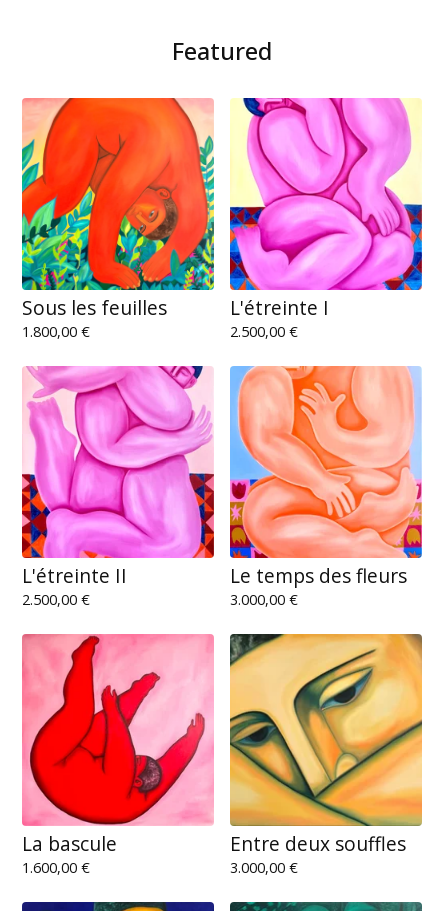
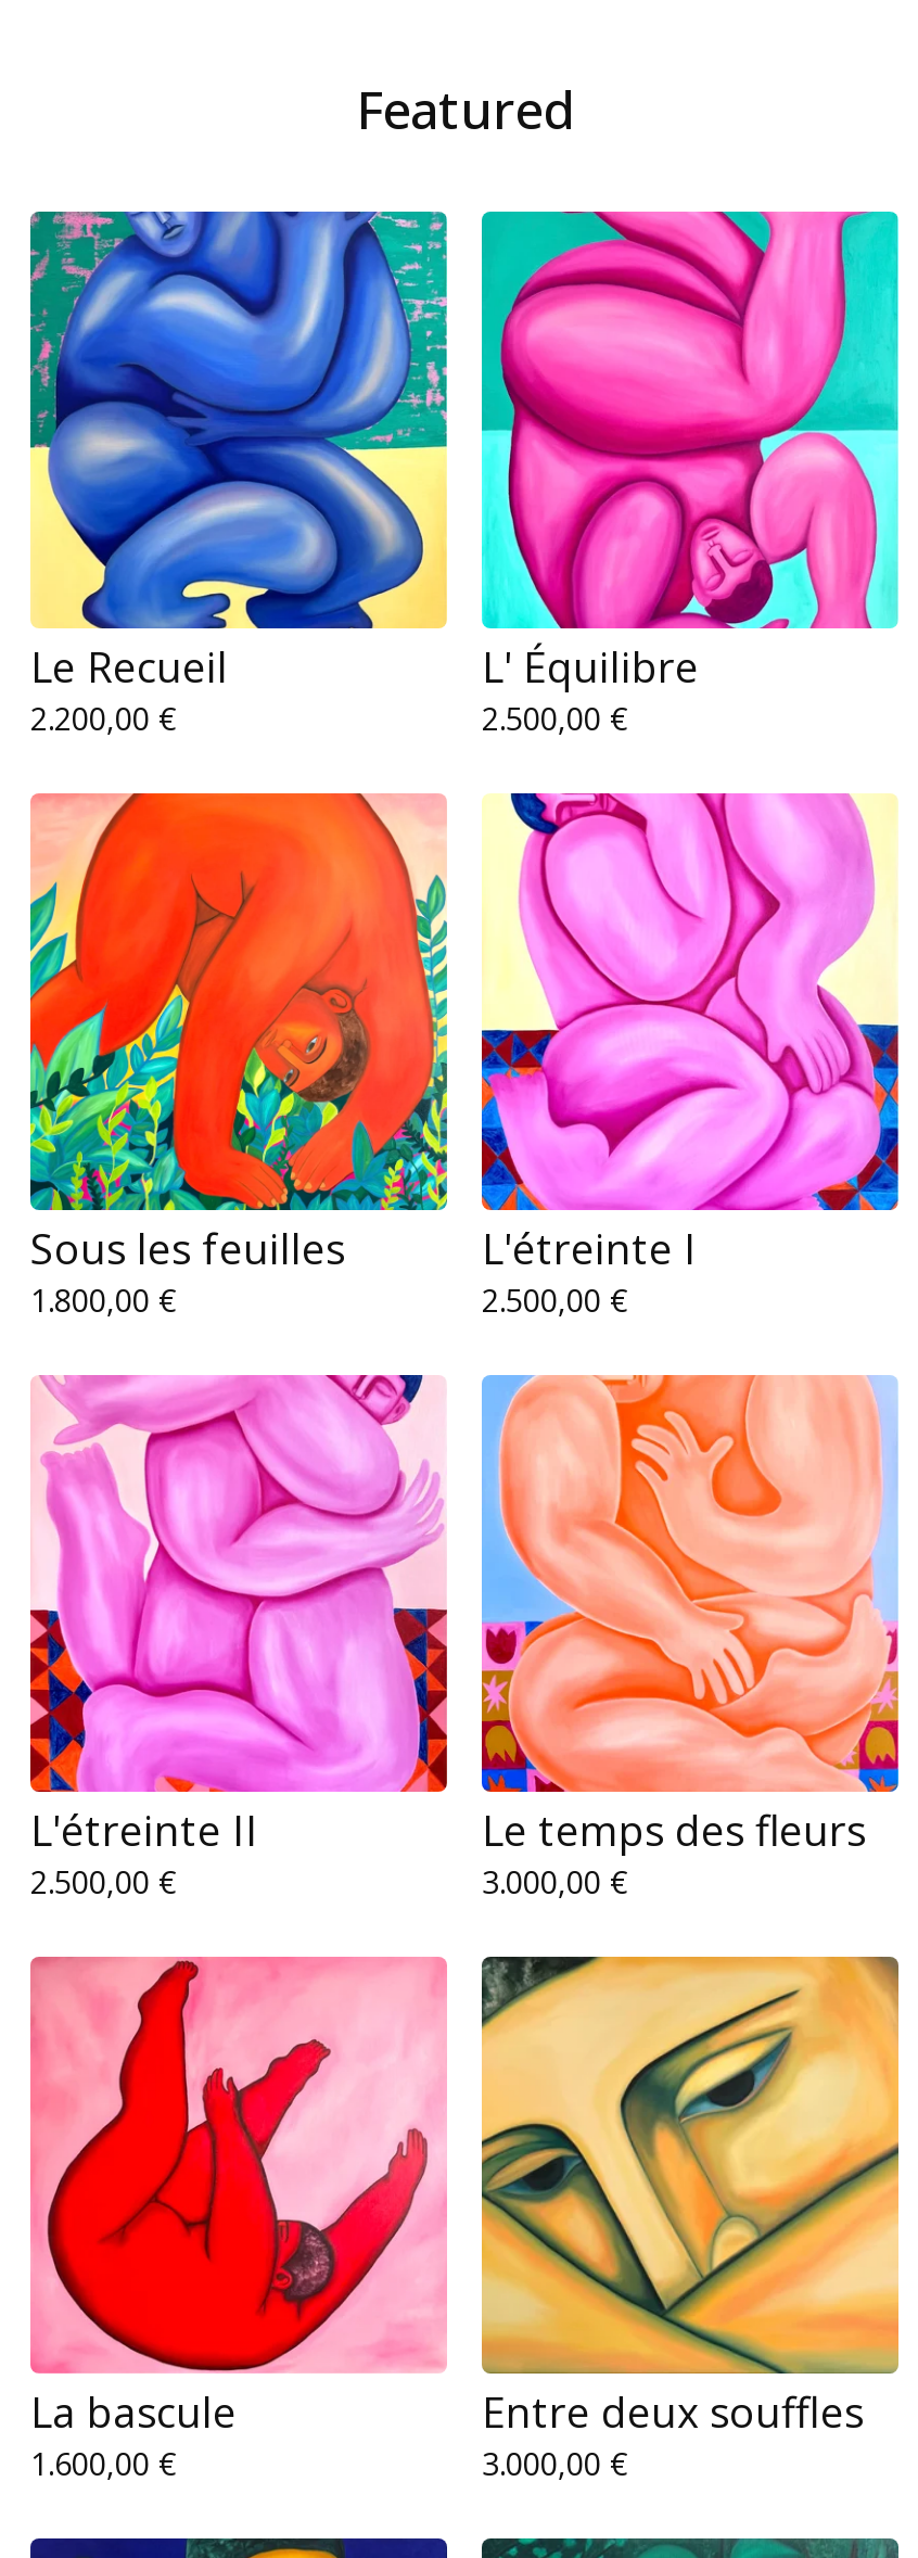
+ [image]
+ Le Recueil
+ 2.200,00 €

+ [image]
+ L' Équilibre
+ 2.500,00 €
